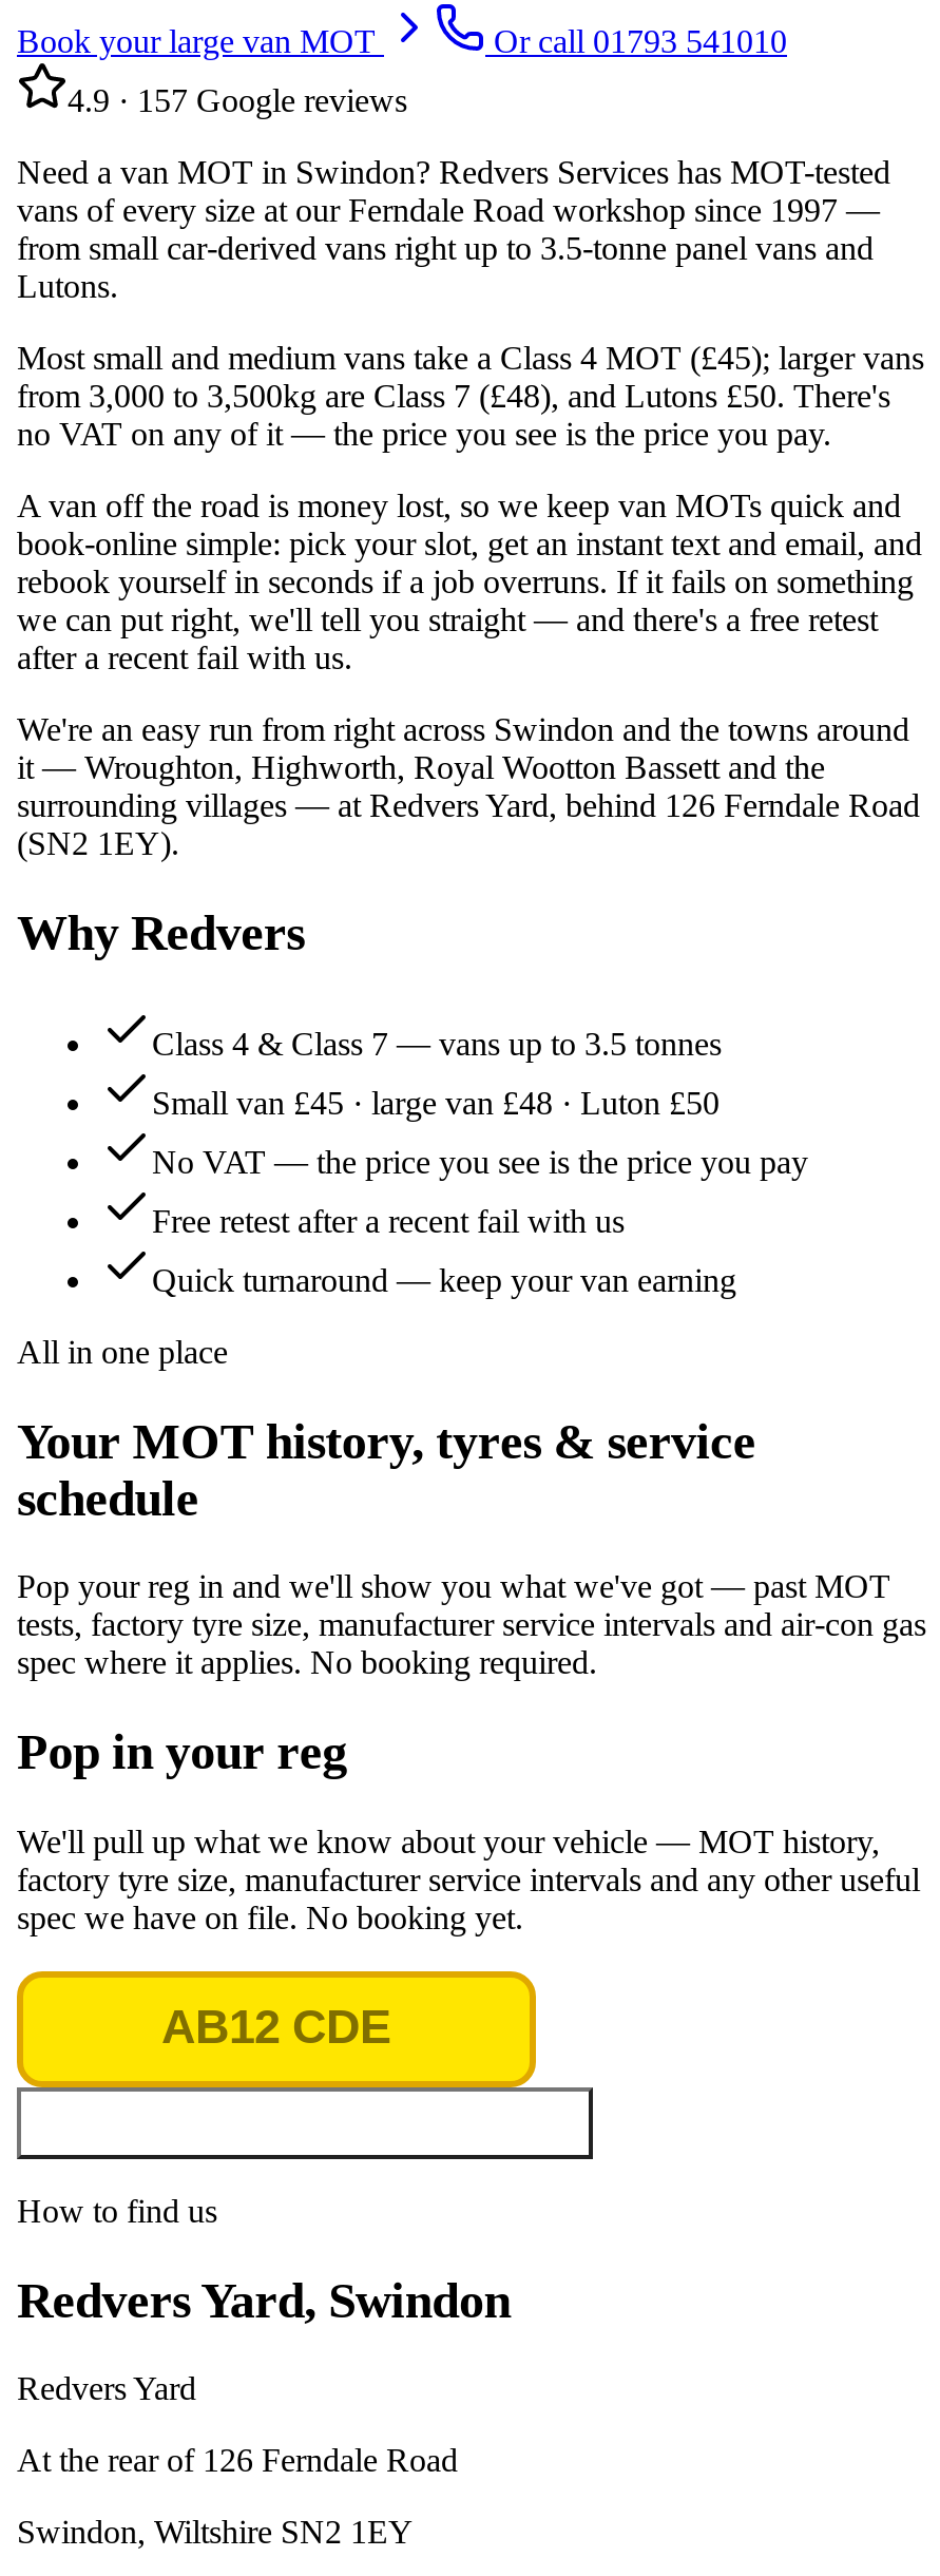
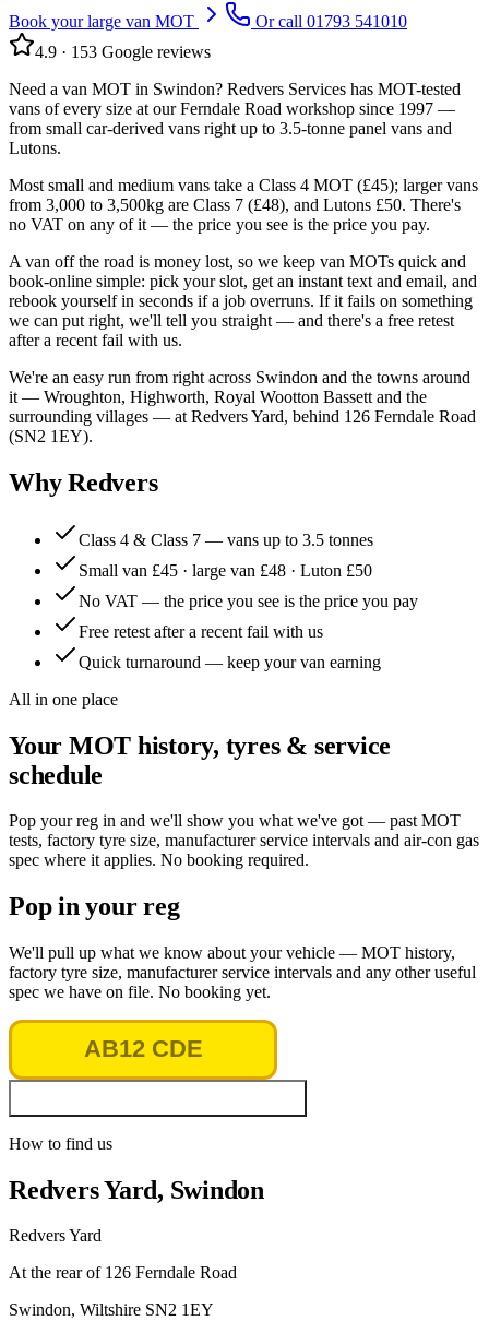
- 4.9 · 157 Google reviews
+ 4.9 · 153 Google reviews
